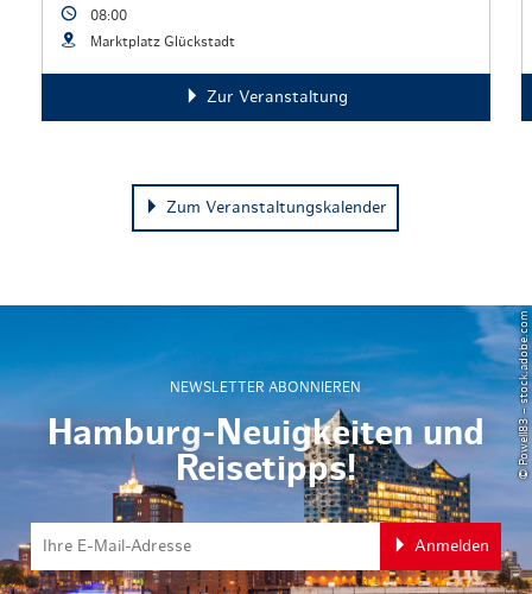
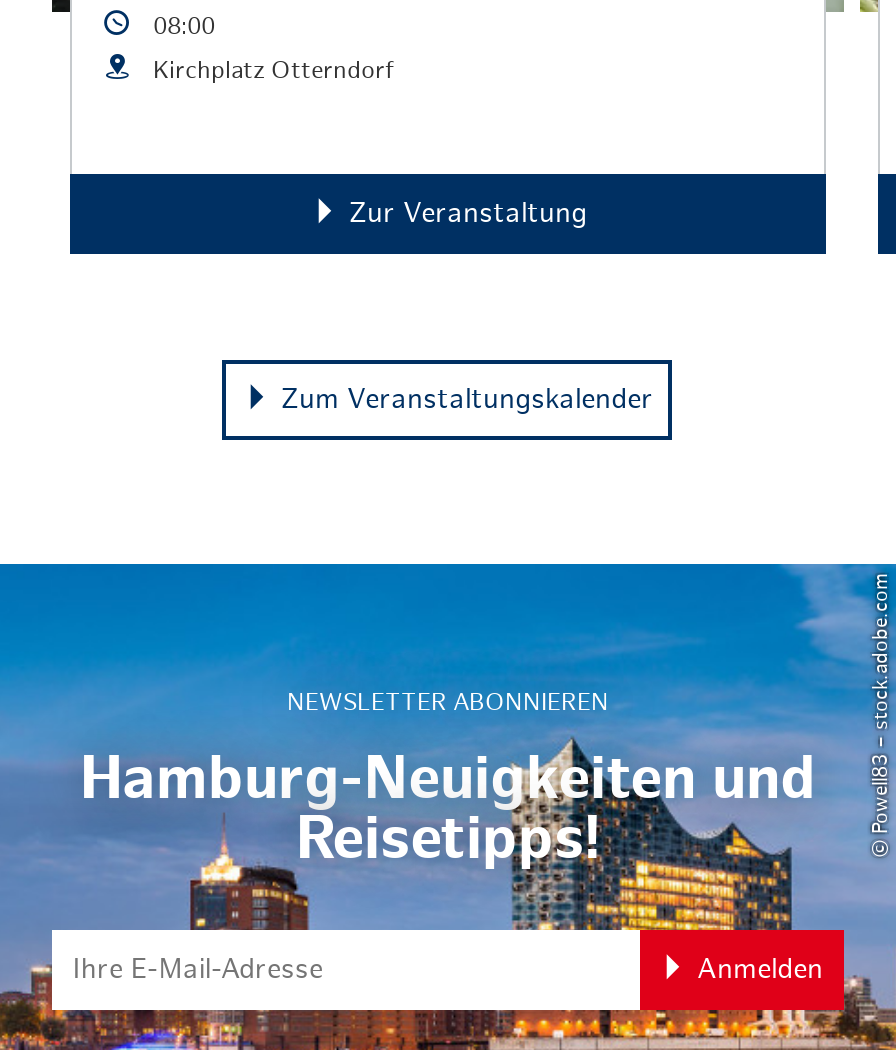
- Marktplatz Glückstadt
+ Kirchplatz Otterndorf
